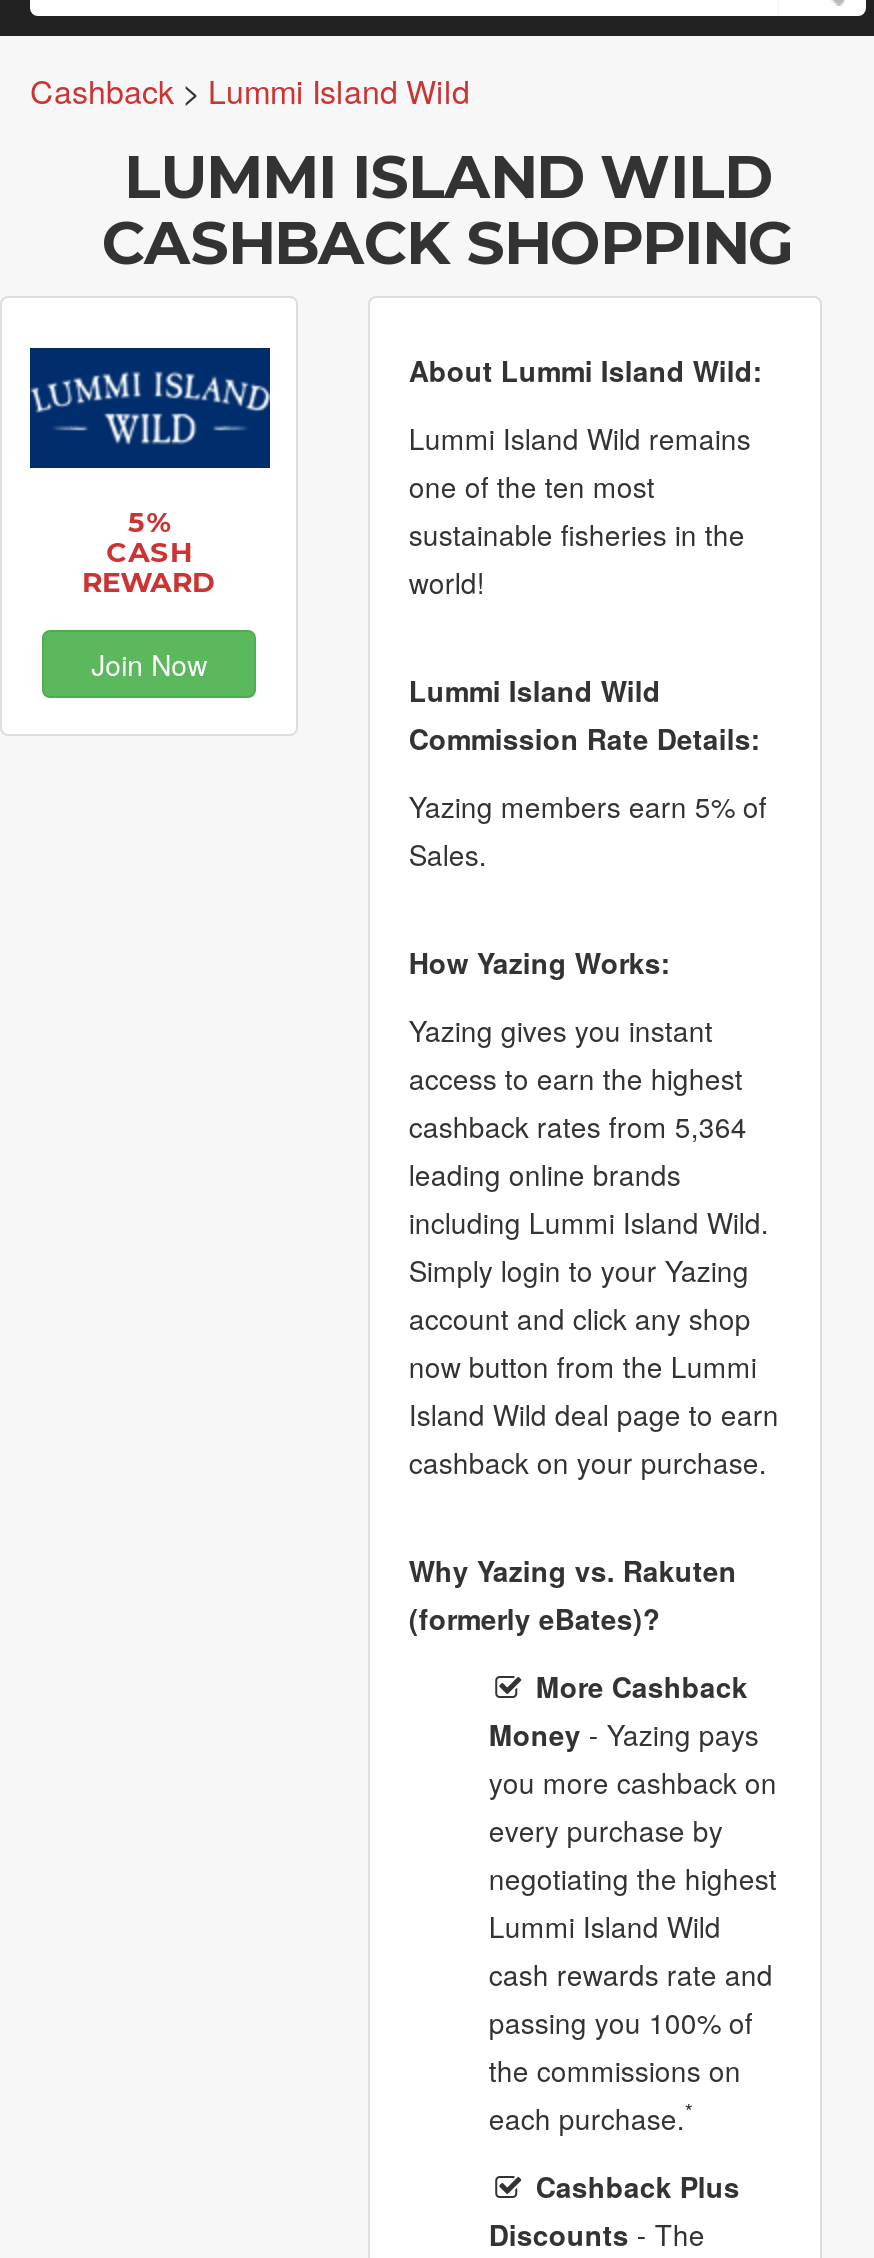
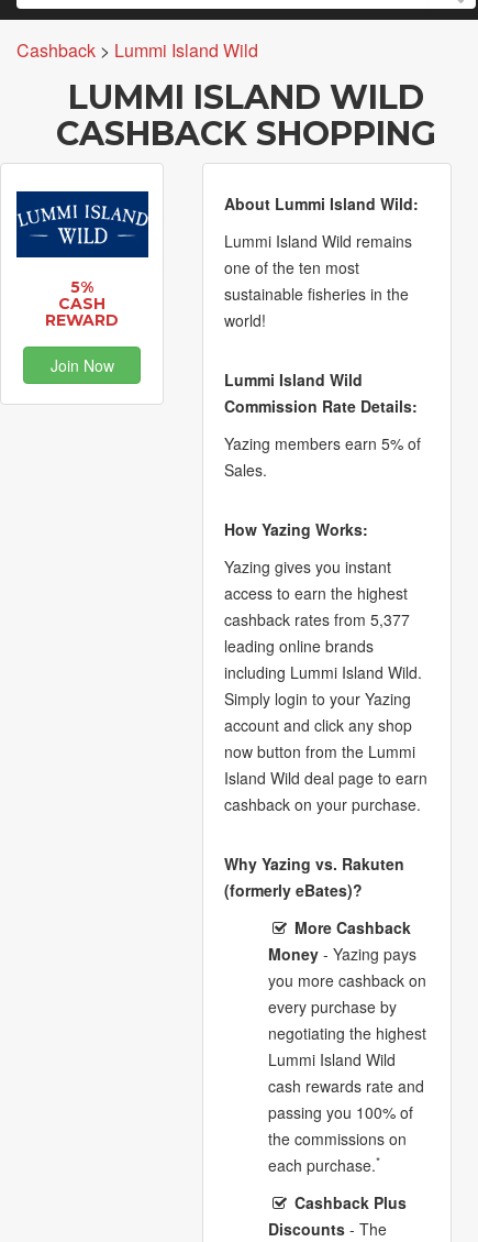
- cashback rates from 5,364
+ cashback rates from 5,377
